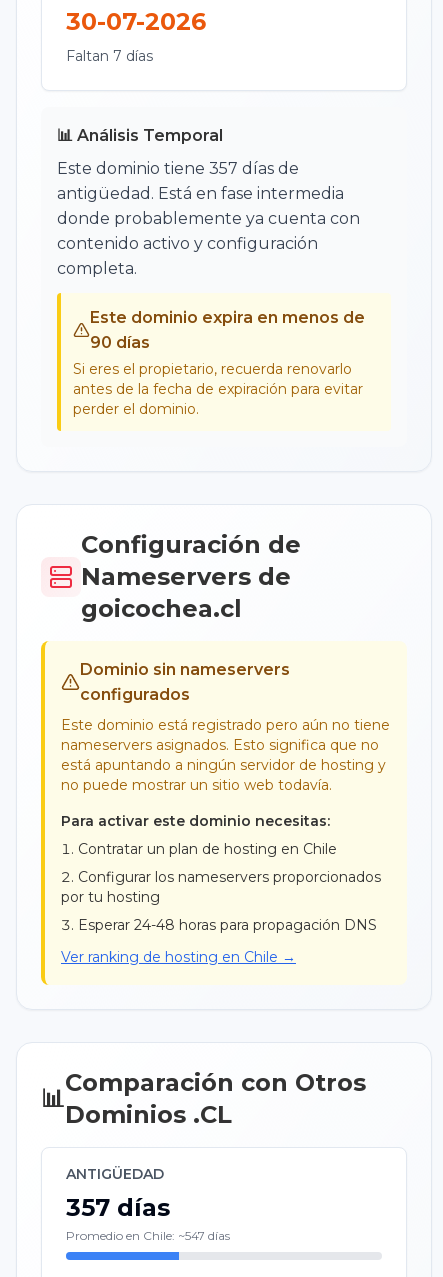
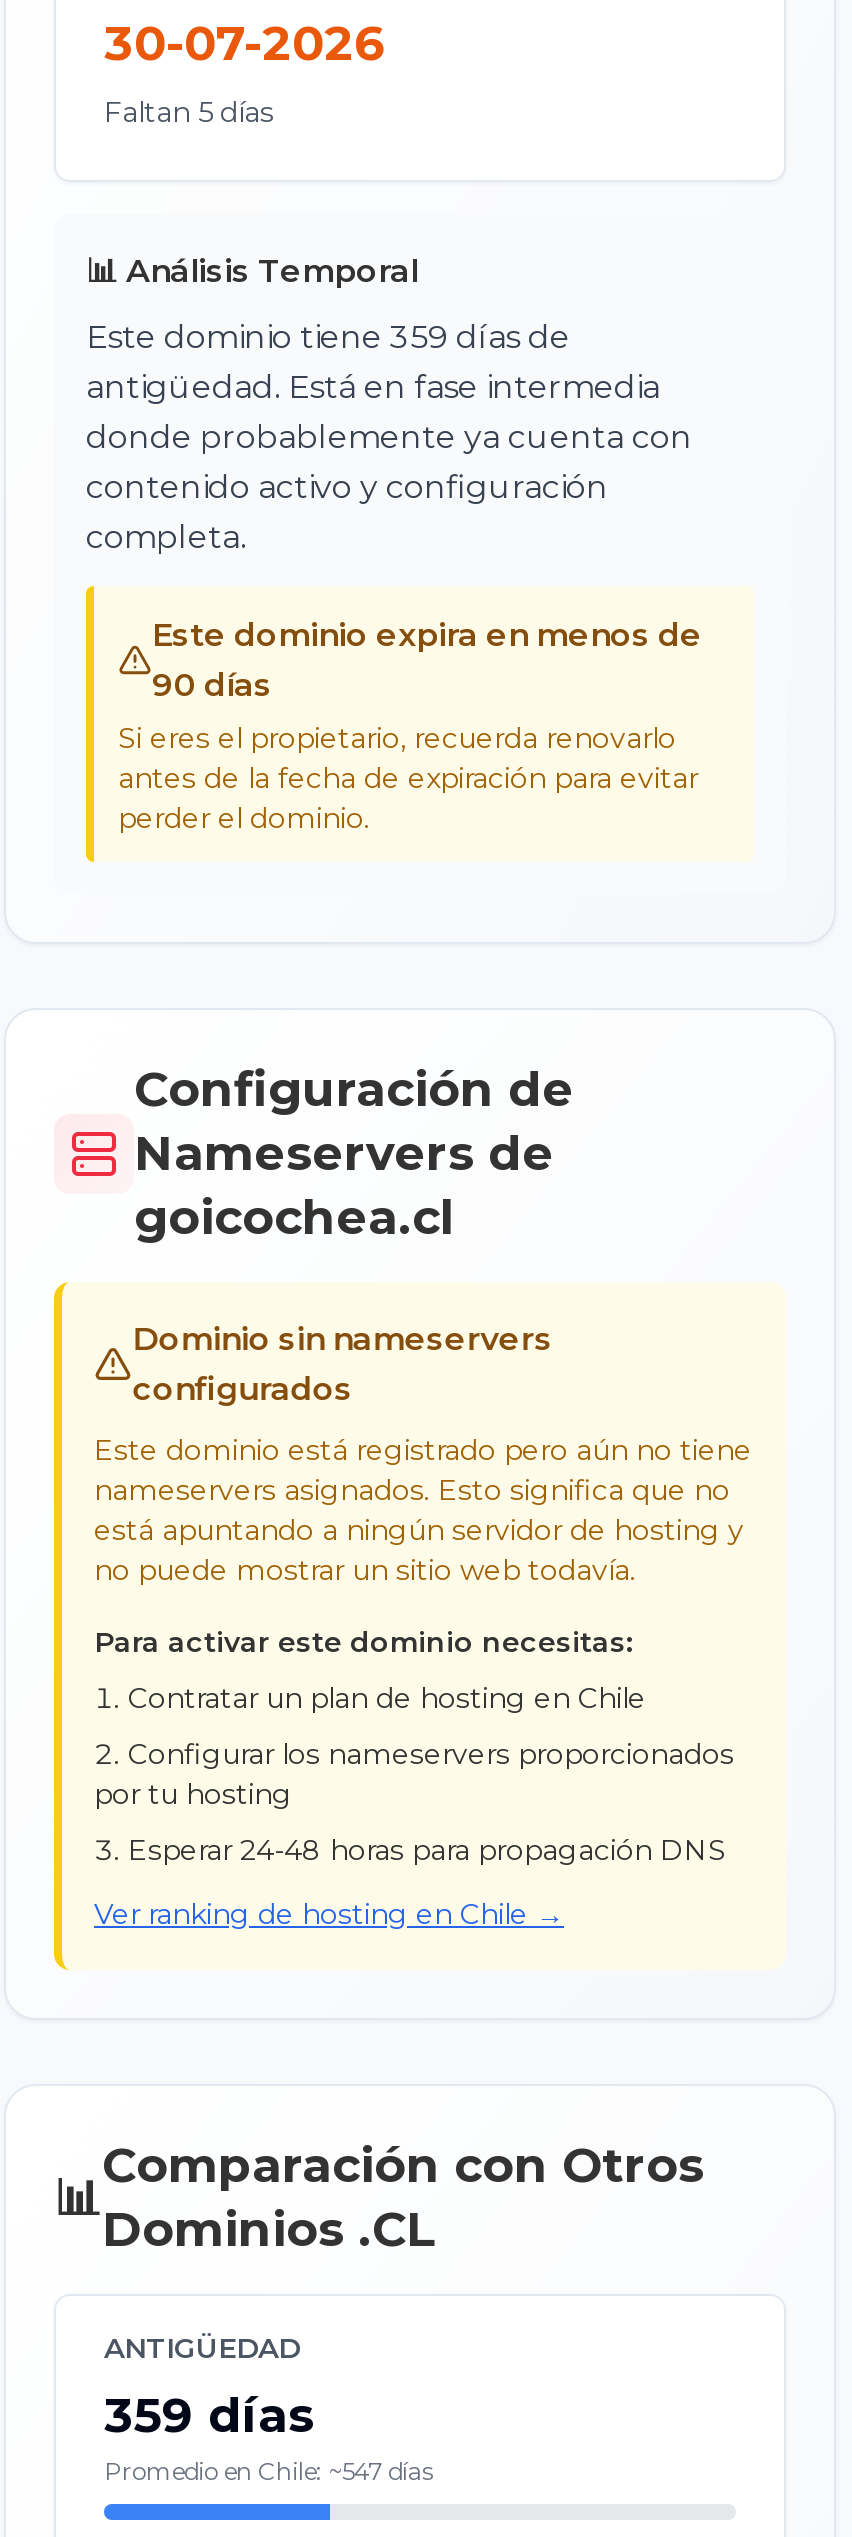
- Faltan 7 días
+ Faltan 5 días

- Este dominio tiene 357 días de
+ Este dominio tiene 359 días de

- 357 días
+ 359 días
